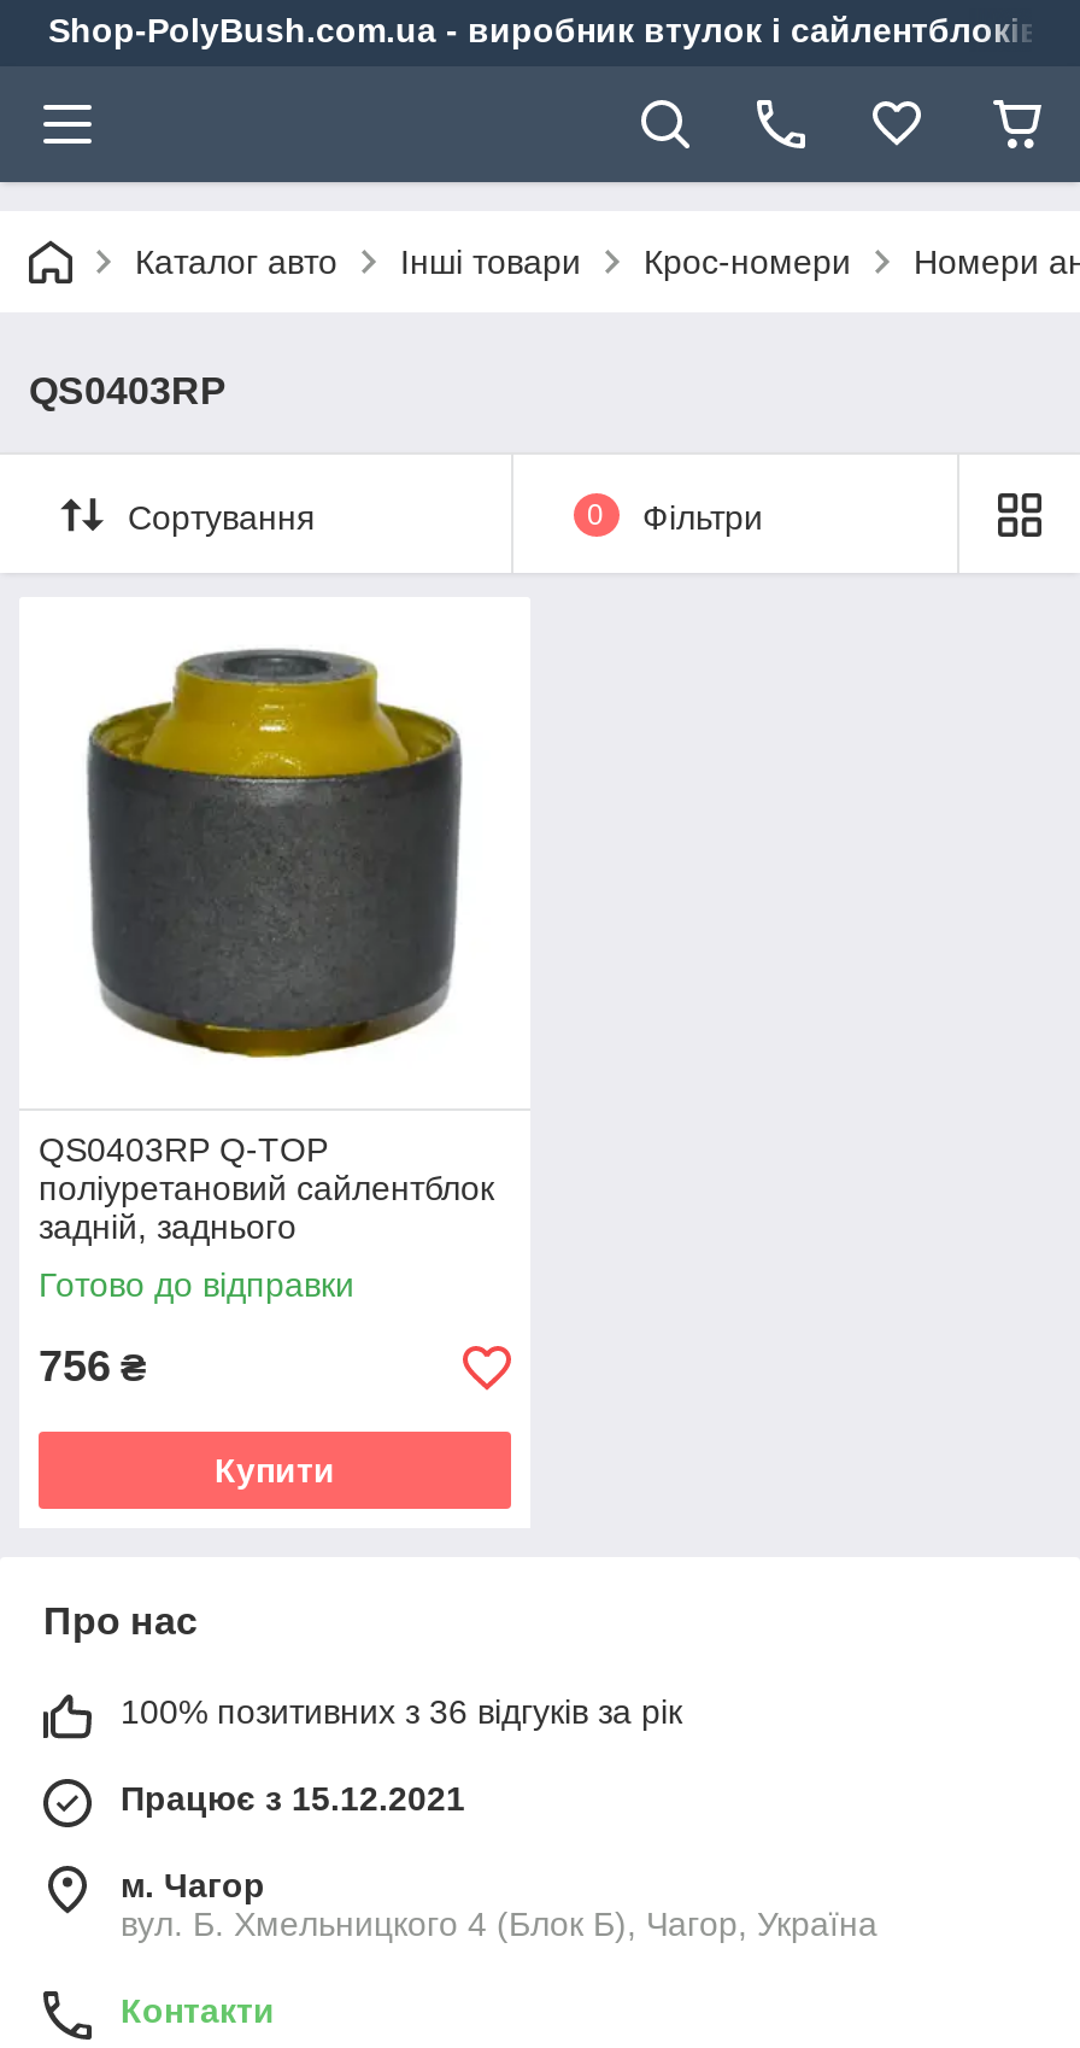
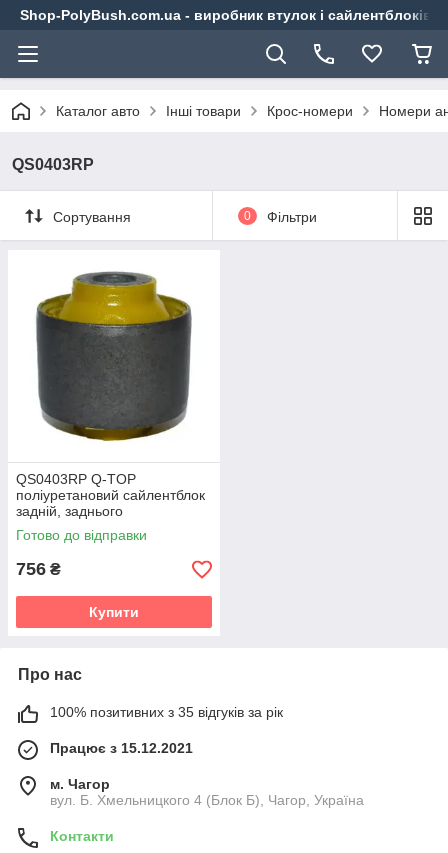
- 100% позитивних з 36 відгуків за рік
+ 100% позитивних з 35 відгуків за рік
